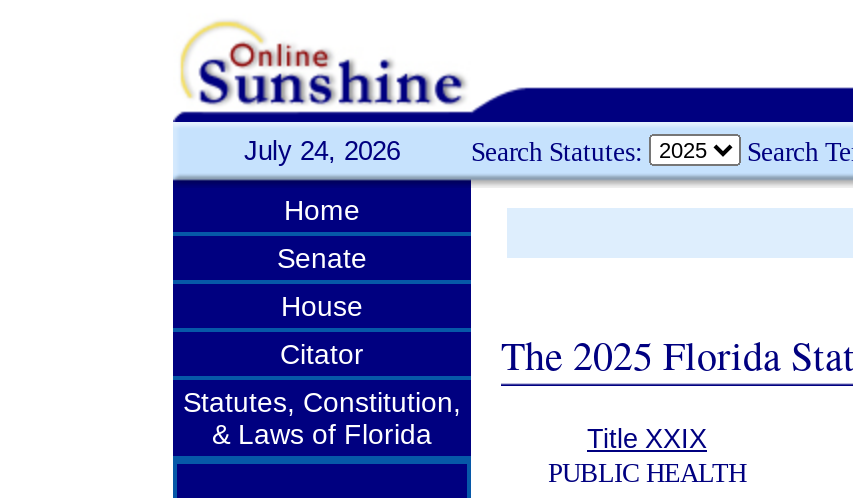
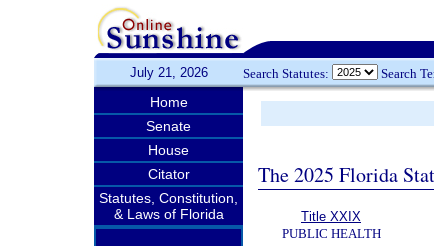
- July 24, 2026
+ July 21, 2026
